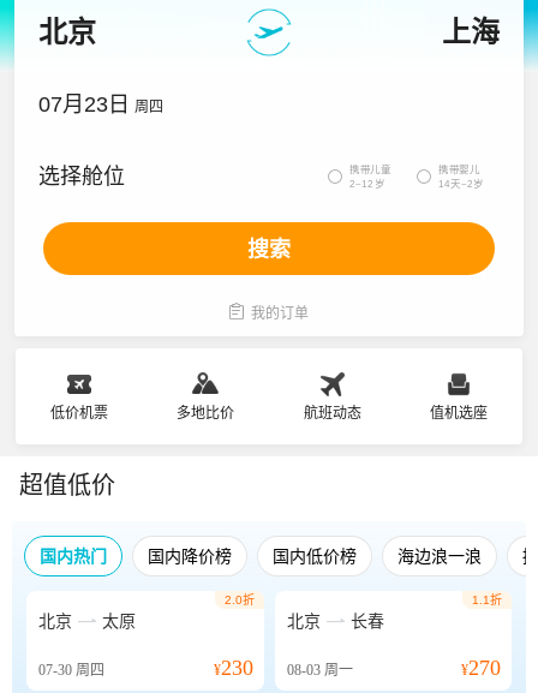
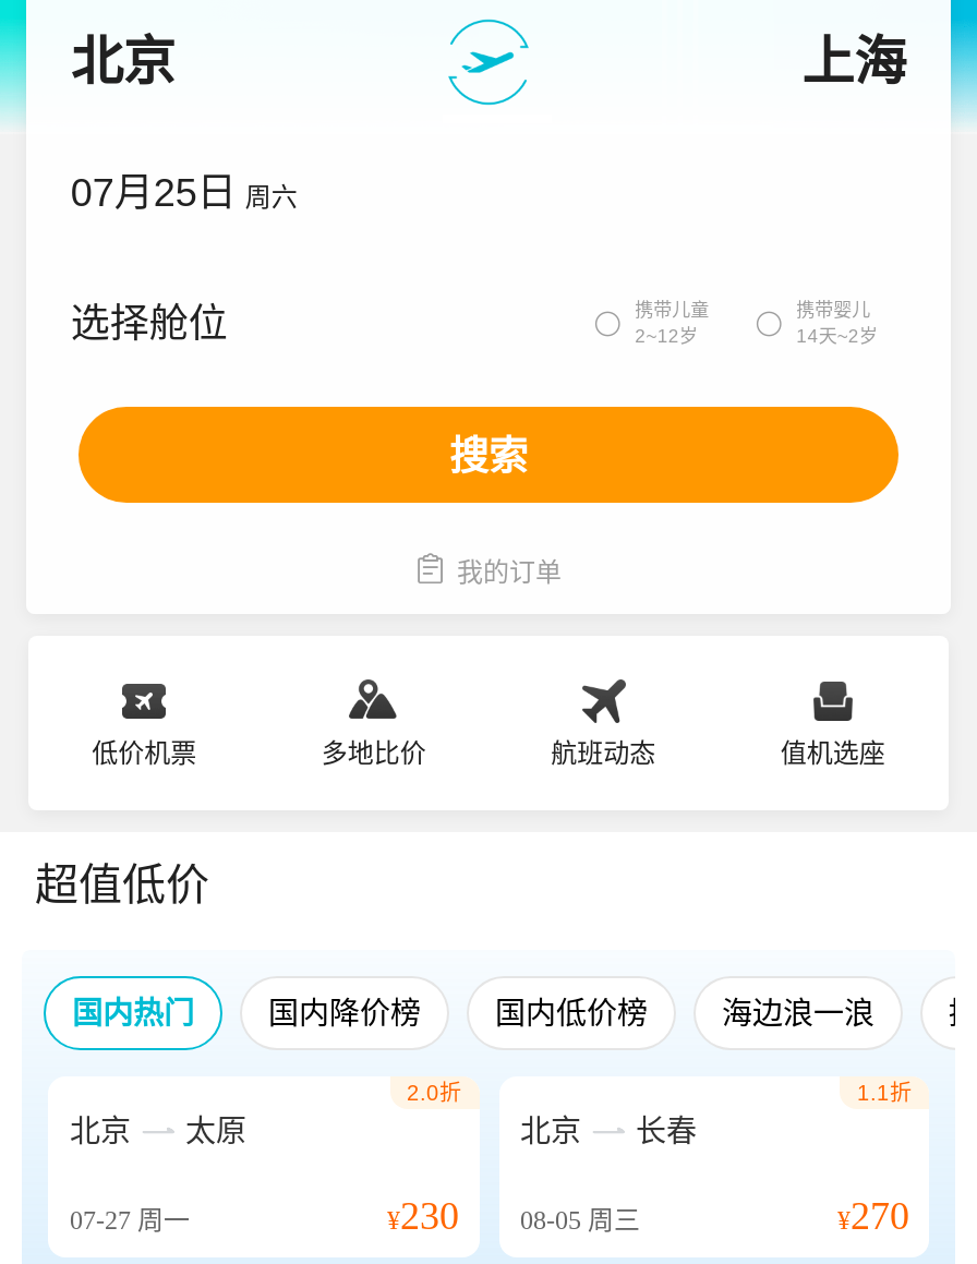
- 07月23日 周四
+ 07月25日 周六

- 07-30周四
+ 07-27周一

- ¥230 08-03周一
+ ¥230 08-05周三
